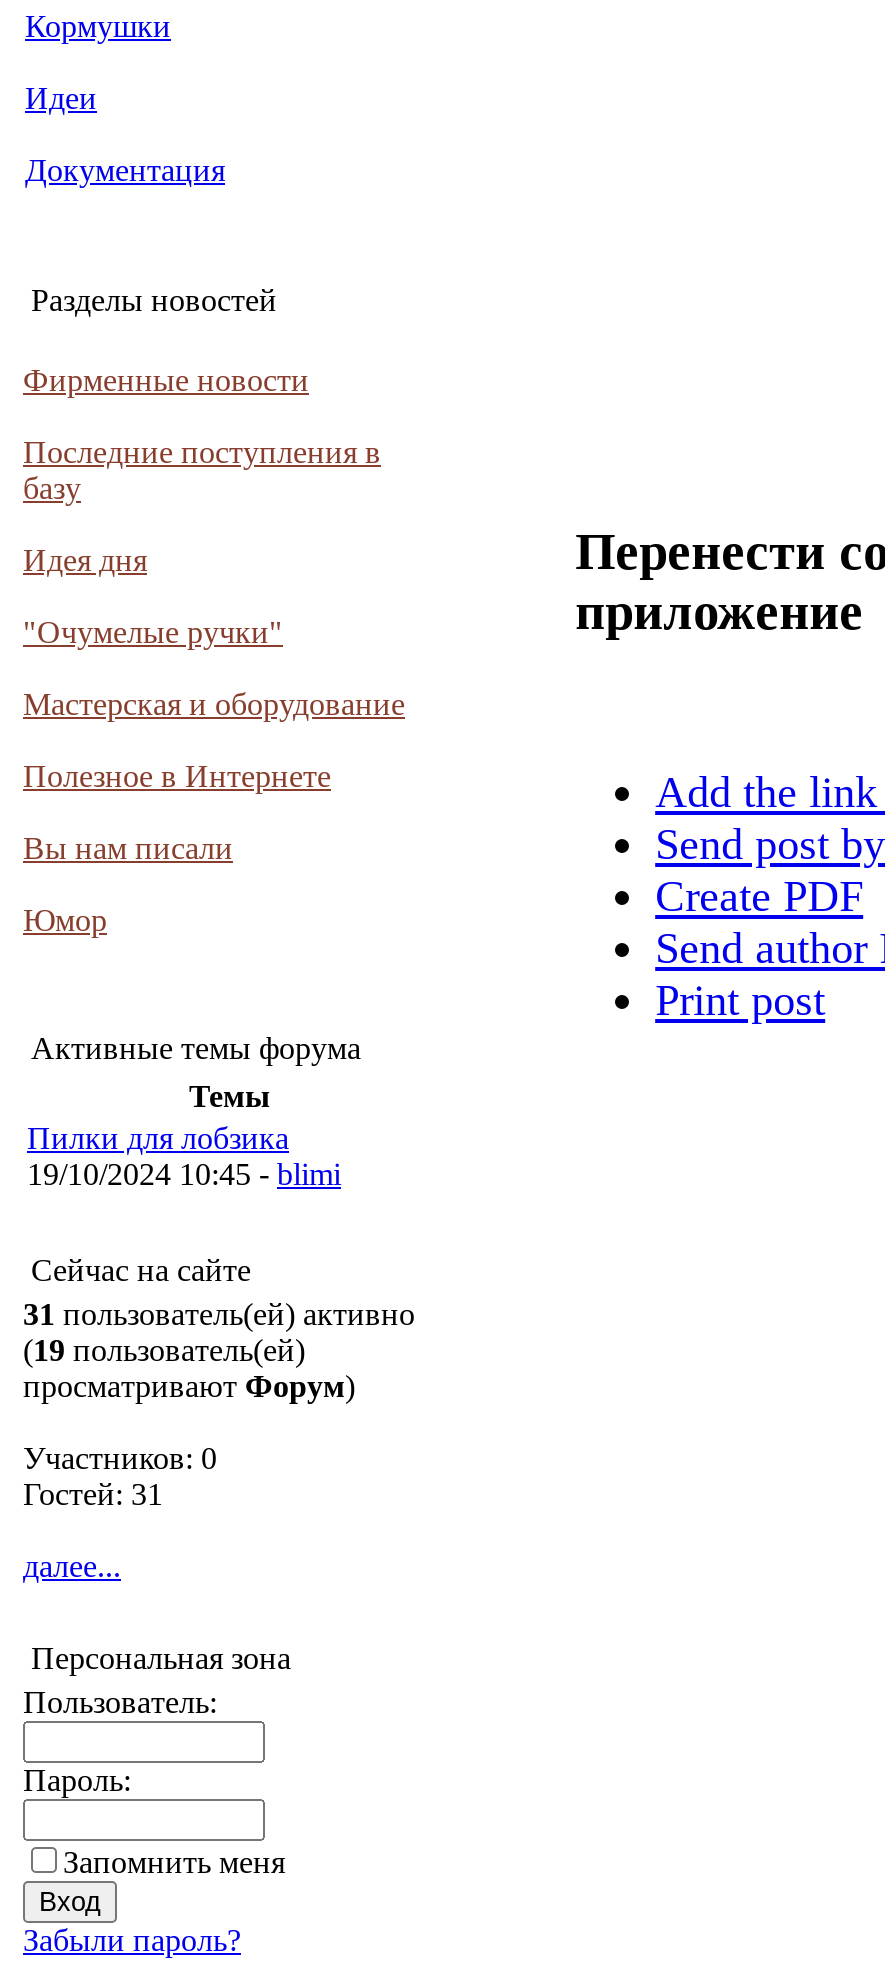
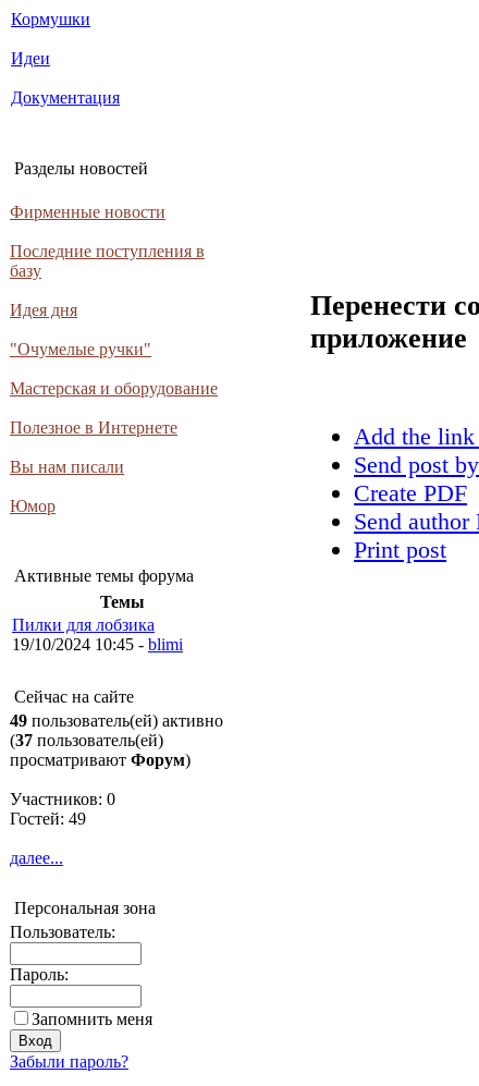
- 31 пользователь(ей) активно
+ 49 пользователь(ей) активно

- (19 пользователь(ей)
+ (37 пользователь(ей)

- Гостей: 31
+ Гостей: 49
